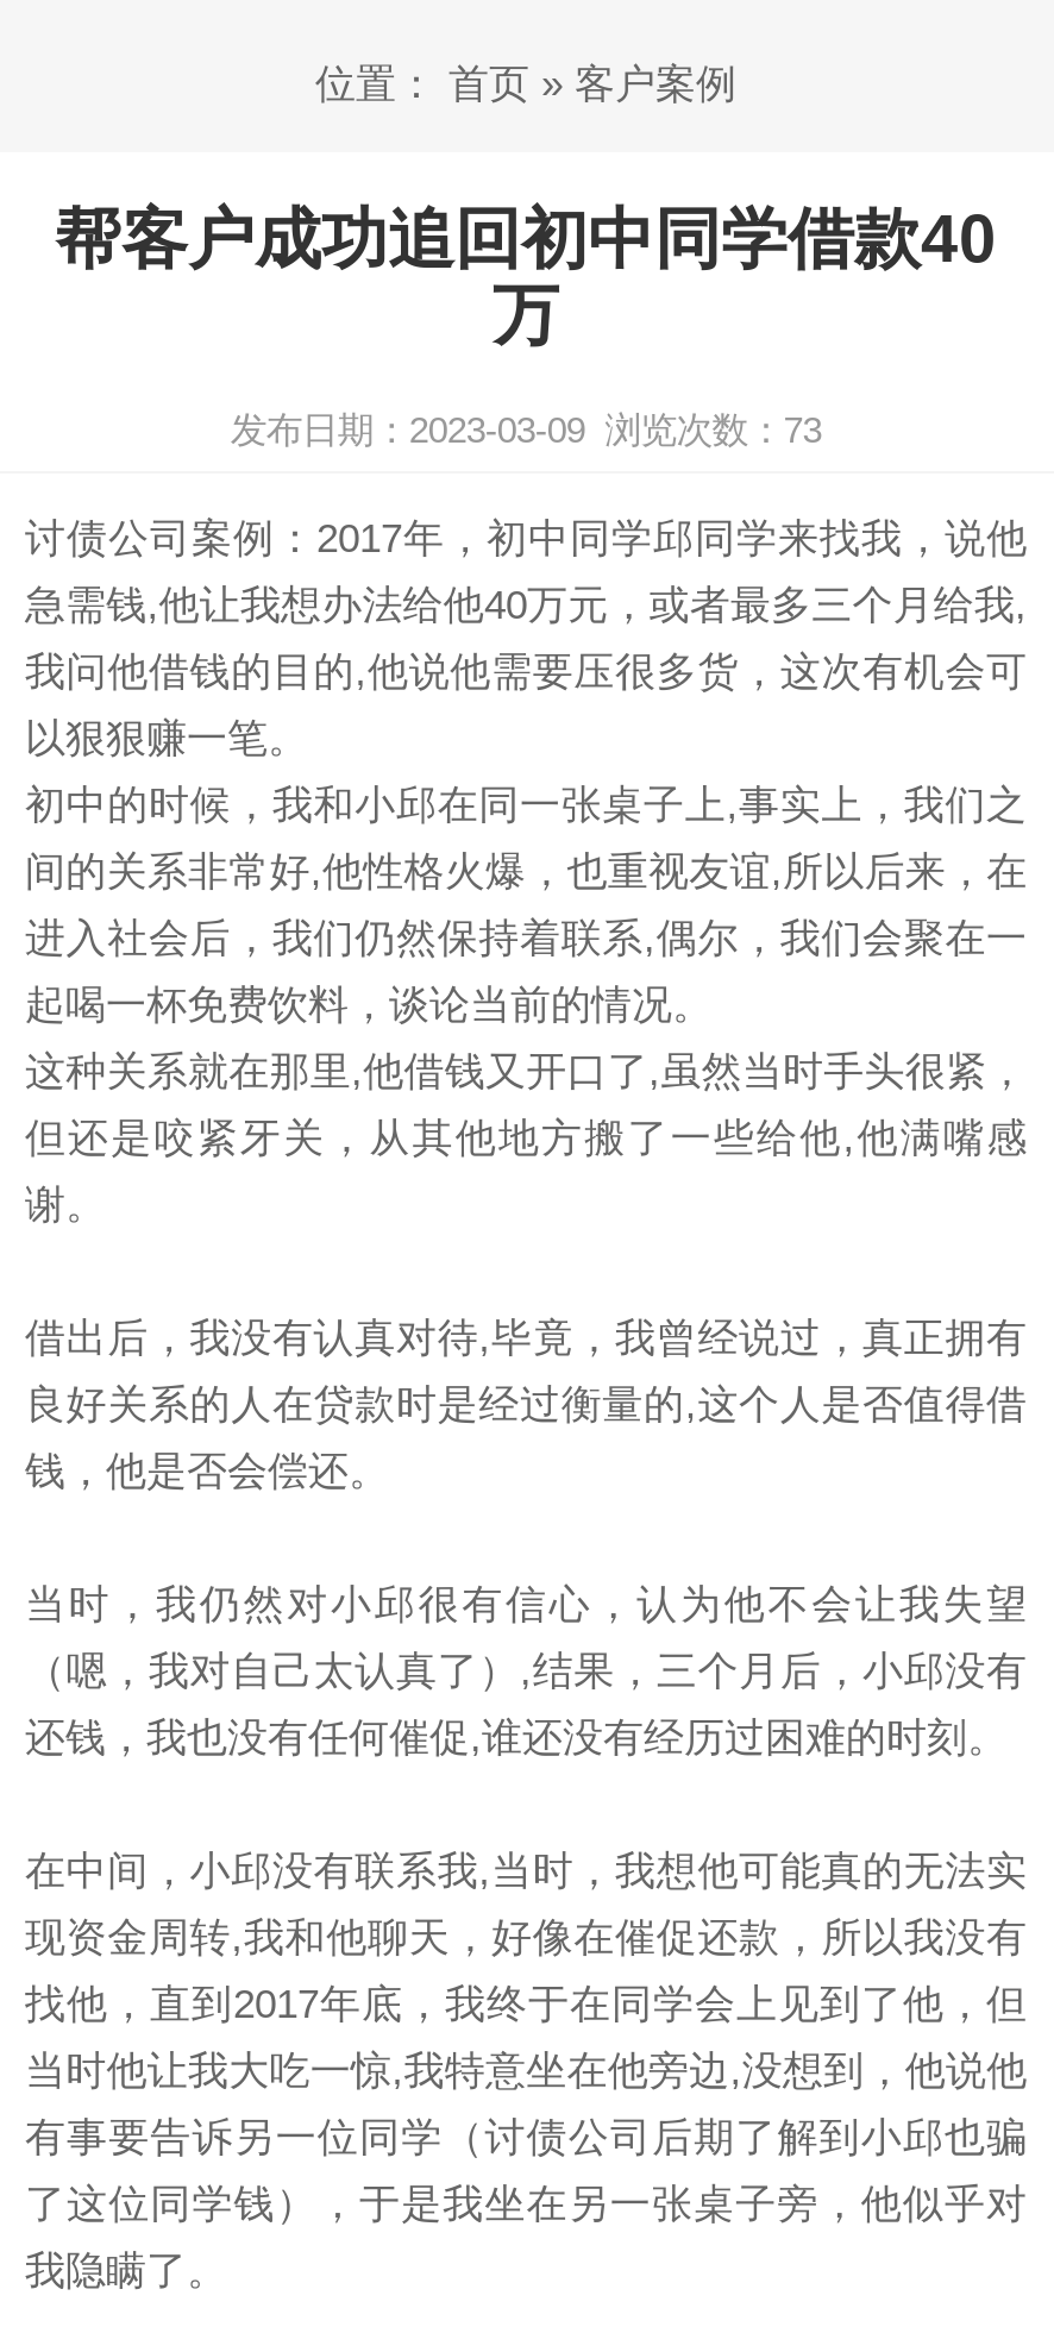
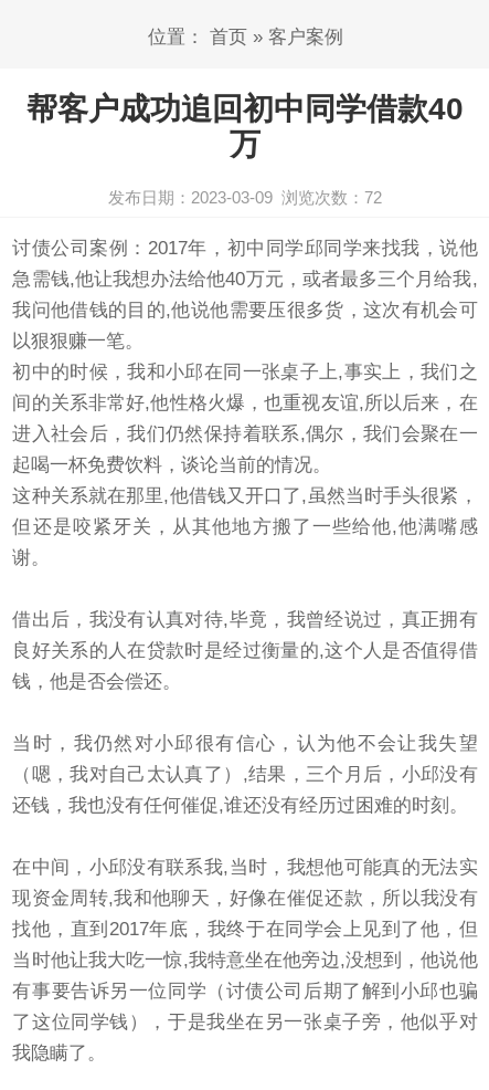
- 发布日期：2023-03-09 浏览次数：73
+ 发布日期：2023-03-09 浏览次数：72
